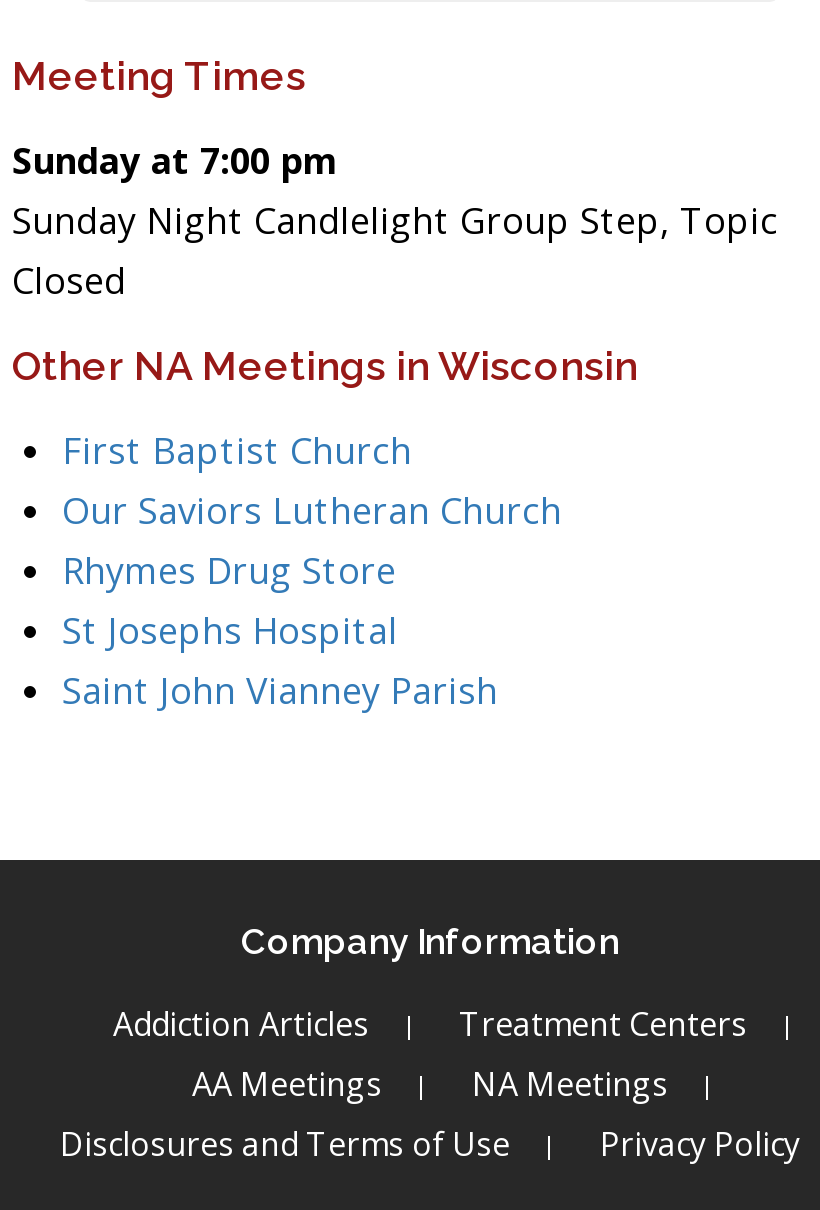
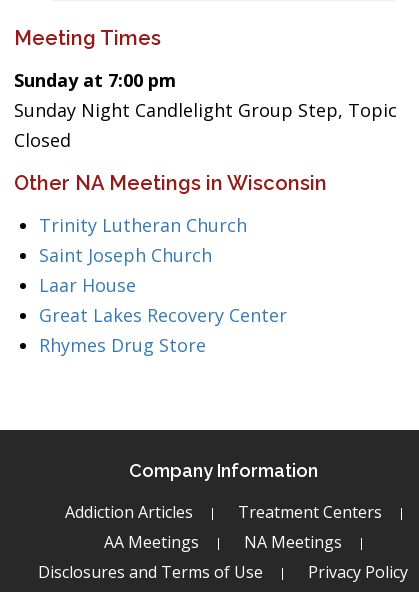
- First Baptist Church
- Our Saviors Lutheran Church
+ Trinity Lutheran Church
+ Saint Joseph Church
+ Laar House
+ Great Lakes Recovery Center

moved down: Rhymes Drug Store

- St Josephs Hospital
- Saint John Vianney Parish
